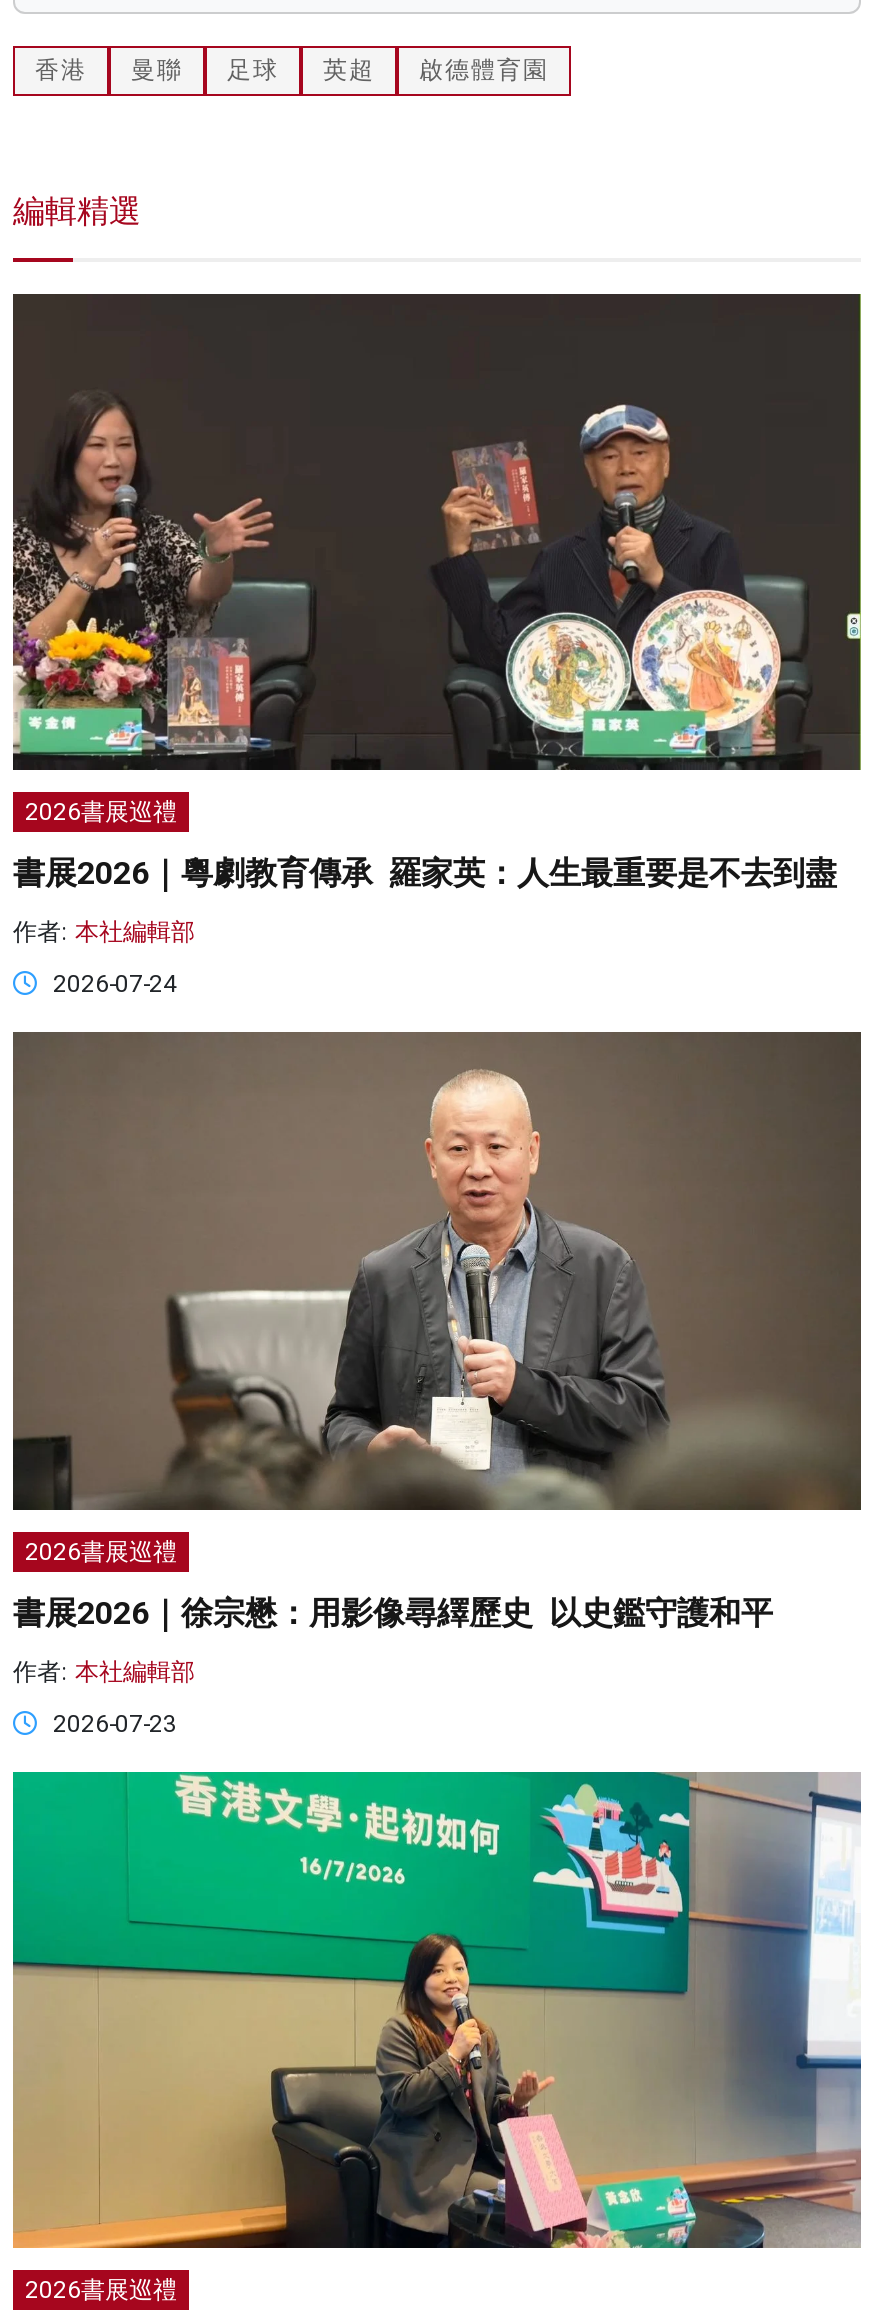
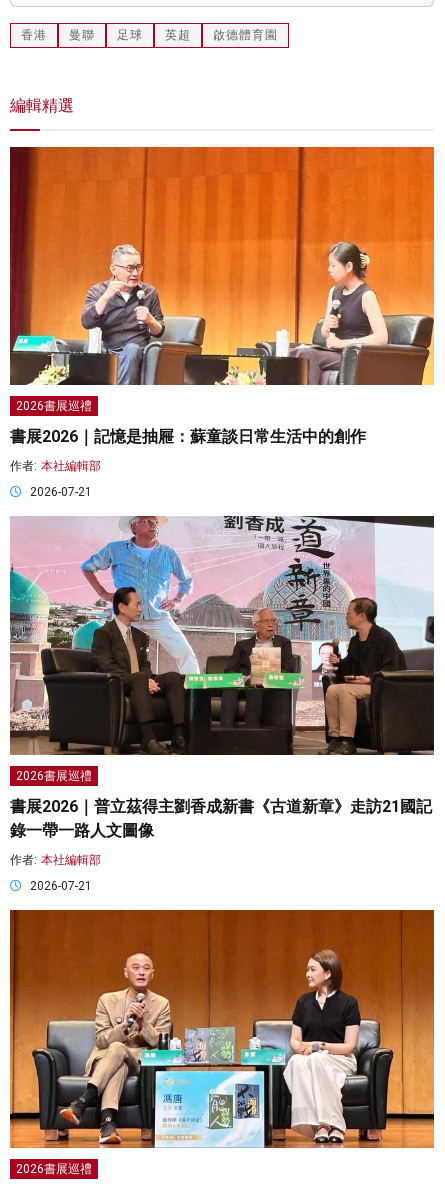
- [image]
+ [image]

- 書展2026｜粵劇教育傳承 羅家英：人生最重要是不去到盡
+ 書展2026｜記憶是抽屜：蘇童談日常生活中的創作

- 2026-07-24
+ 2026-07-21

- [image]
+ [image]

- 書展2026｜徐宗懋：用影像尋繹歷史 以史鑑守護和平
+ 書展2026｜普立茲得主劉香成新書《古道新章》走訪21國記
+ 錄一帶一路人文圖像

- 2026-07-23
+ 2026-07-21

- [image]
+ [image]
